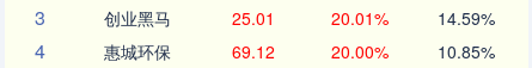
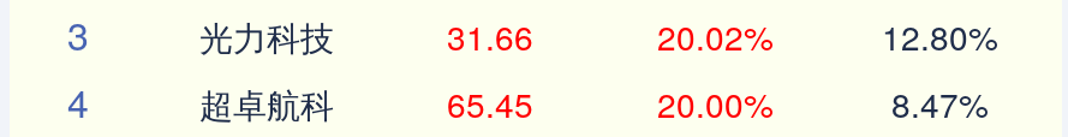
- 创业黑马
- 25.01
- 20.01%
- 14.59%
+ 光力科技
+ 31.66
+ 20.02%
+ 12.80%

- 惠城环保
- 69.12
+ 超卓航科
+ 65.45

- 10.85%
+ 8.47%
